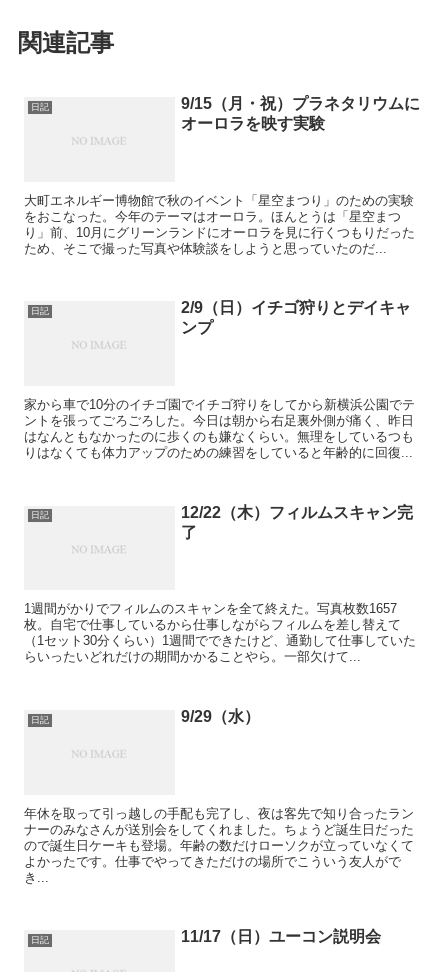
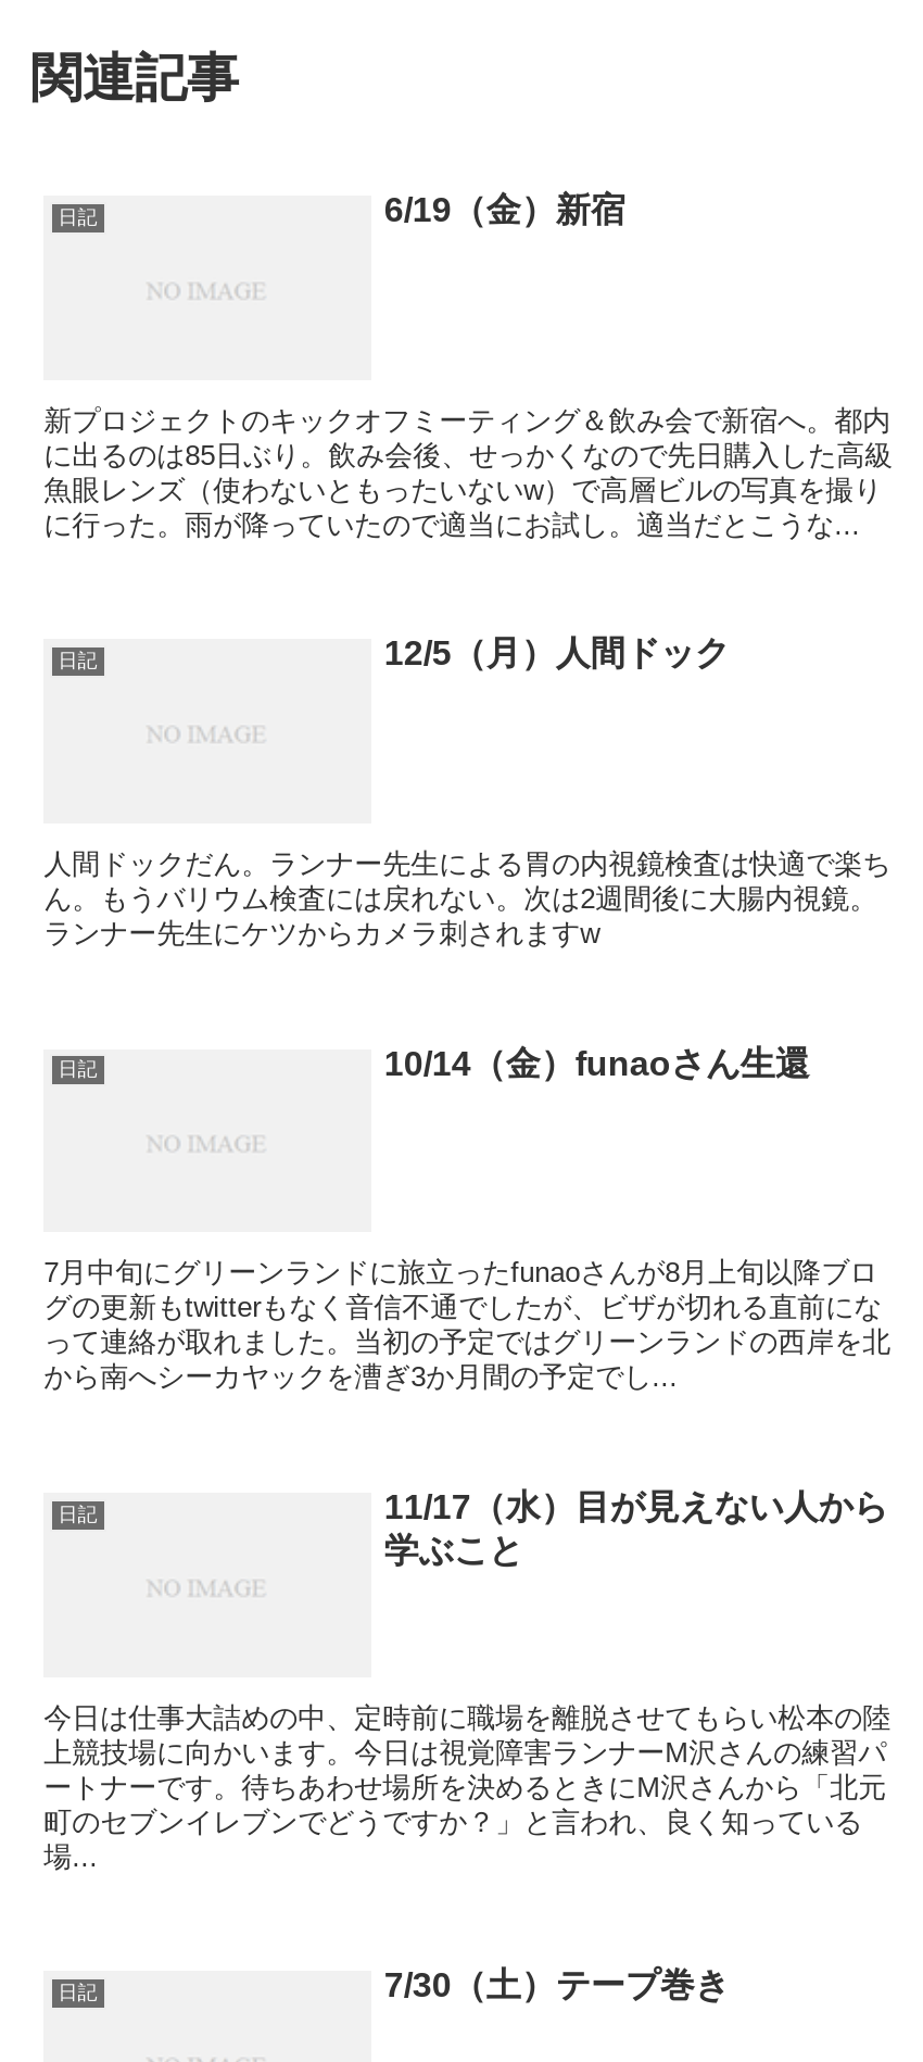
- 9/15（月・祝）プラネタリウムに
- オーロラを映す実験
+ 6/19（金）新宿

- 大町エネルギー博物館で秋のイベント「星空まつり」のための実験
- をおこなった。今年のテーマはオーロラ。ほんとうは「星空まつ
- り」前、10月にグリーンランドにオーロラを見に行くつもりだった
- ため、そこで撮った写真や体験談をしようと思っていたのだ...
+ 新プロジェクトのキックオフミーティング＆飲み会で新宿へ。都内
+ に出るのは85日ぶり。飲み会後、せっかくなので先日購入した高級
+ 魚眼レンズ（使わないともったいないw）で高層ビルの写真を撮り
+ に行った。雨が降っていたので適当にお試し。適当だとこうな...

- 2/9（日）イチゴ狩りとデイキャ
- ンプ
+ 12/5（月）人間ドック

- 家から車で10分のイチゴ園でイチゴ狩りをしてから新横浜公園でテ
- ントを張ってごろごろした。今日は朝から右足裏外側が痛く、昨日
- はなんともなかったのに歩くのも嫌なくらい。無理をしているつも
- りはなくても体力アップのための練習をしていると年齢的に回復...
+ 人間ドックだん。ランナー先生による胃の内視鏡検査は快適で楽ち
+ ん。もうバリウム検査には戻れない。次は2週間後に大腸内視鏡。
+ ランナー先生にケツからカメラ刺されますw

- 12/22（木）フィルムスキャン完
- 了
+ 10/14（金）funaoさん生還

- 1週間がかりでフィルムのスキャンを全て終えた。写真枚数1657
- 枚。自宅で仕事しているから仕事しながらフィルムを差し替えて
- （1セット30分くらい）1週間でできたけど、通勤して仕事していた
- らいったいどれだけの期間かかることやら。一部欠けて...
+ 7月中旬にグリーンランドに旅立ったfunaoさんが8月上旬以降ブロ
+ グの更新もtwitterもなく音信不通でしたが、ビザが切れる直前にな
+ って連絡が取れました。当初の予定ではグリーンランドの西岸を北
+ から南へシーカヤックを漕ぎ3か月間の予定でし...

- 9/29（水）
+ 11/17（水）目が見えない人から
+ 学ぶこと

- 年休を取って引っ越しの手配も完了し、夜は客先で知り合ったラン
- ナーのみなさんが送別会をしてくれました。ちょうど誕生日だった
- ので誕生日ケーキも登場。年齢の数だけローソクが立っていなくて
- よかったです。仕事でやってきただけの場所でこういう友人がで
- き...
+ 今日は仕事大詰めの中、定時前に職場を離脱させてもらい松本の陸
+ 上競技場に向かいます。今日は視覚障害ランナーM沢さんの練習パ
+ ートナーです。待ちあわせ場所を決めるときにM沢さんから「北元
+ 町のセブンイレブンでどうですか？」と言われ、良く知っている
+ 場...

- 11/17（日）ユーコン説明会
+ 7/30（土）テープ巻き
